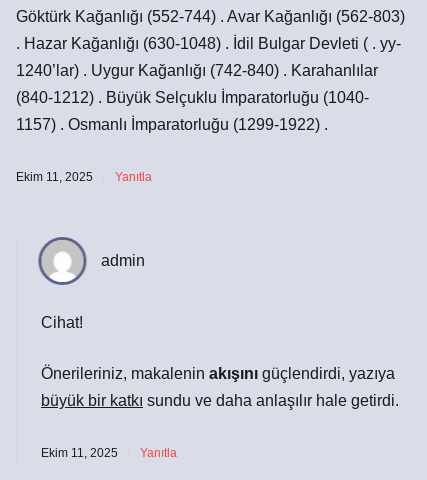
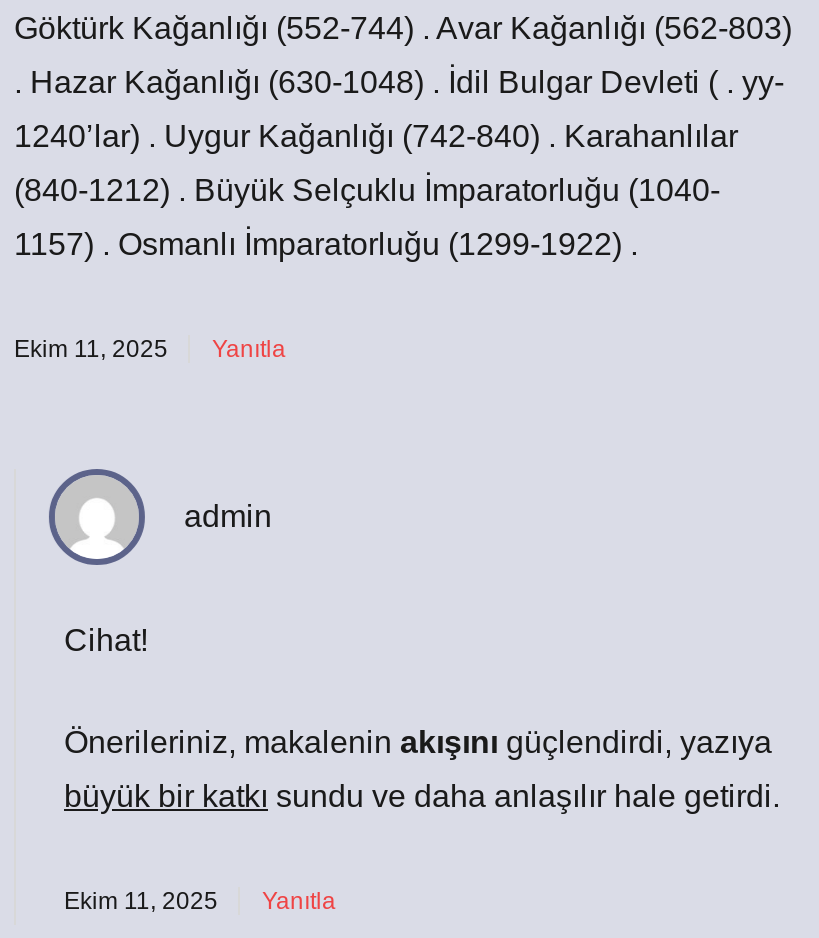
- [image]
+ [image]
